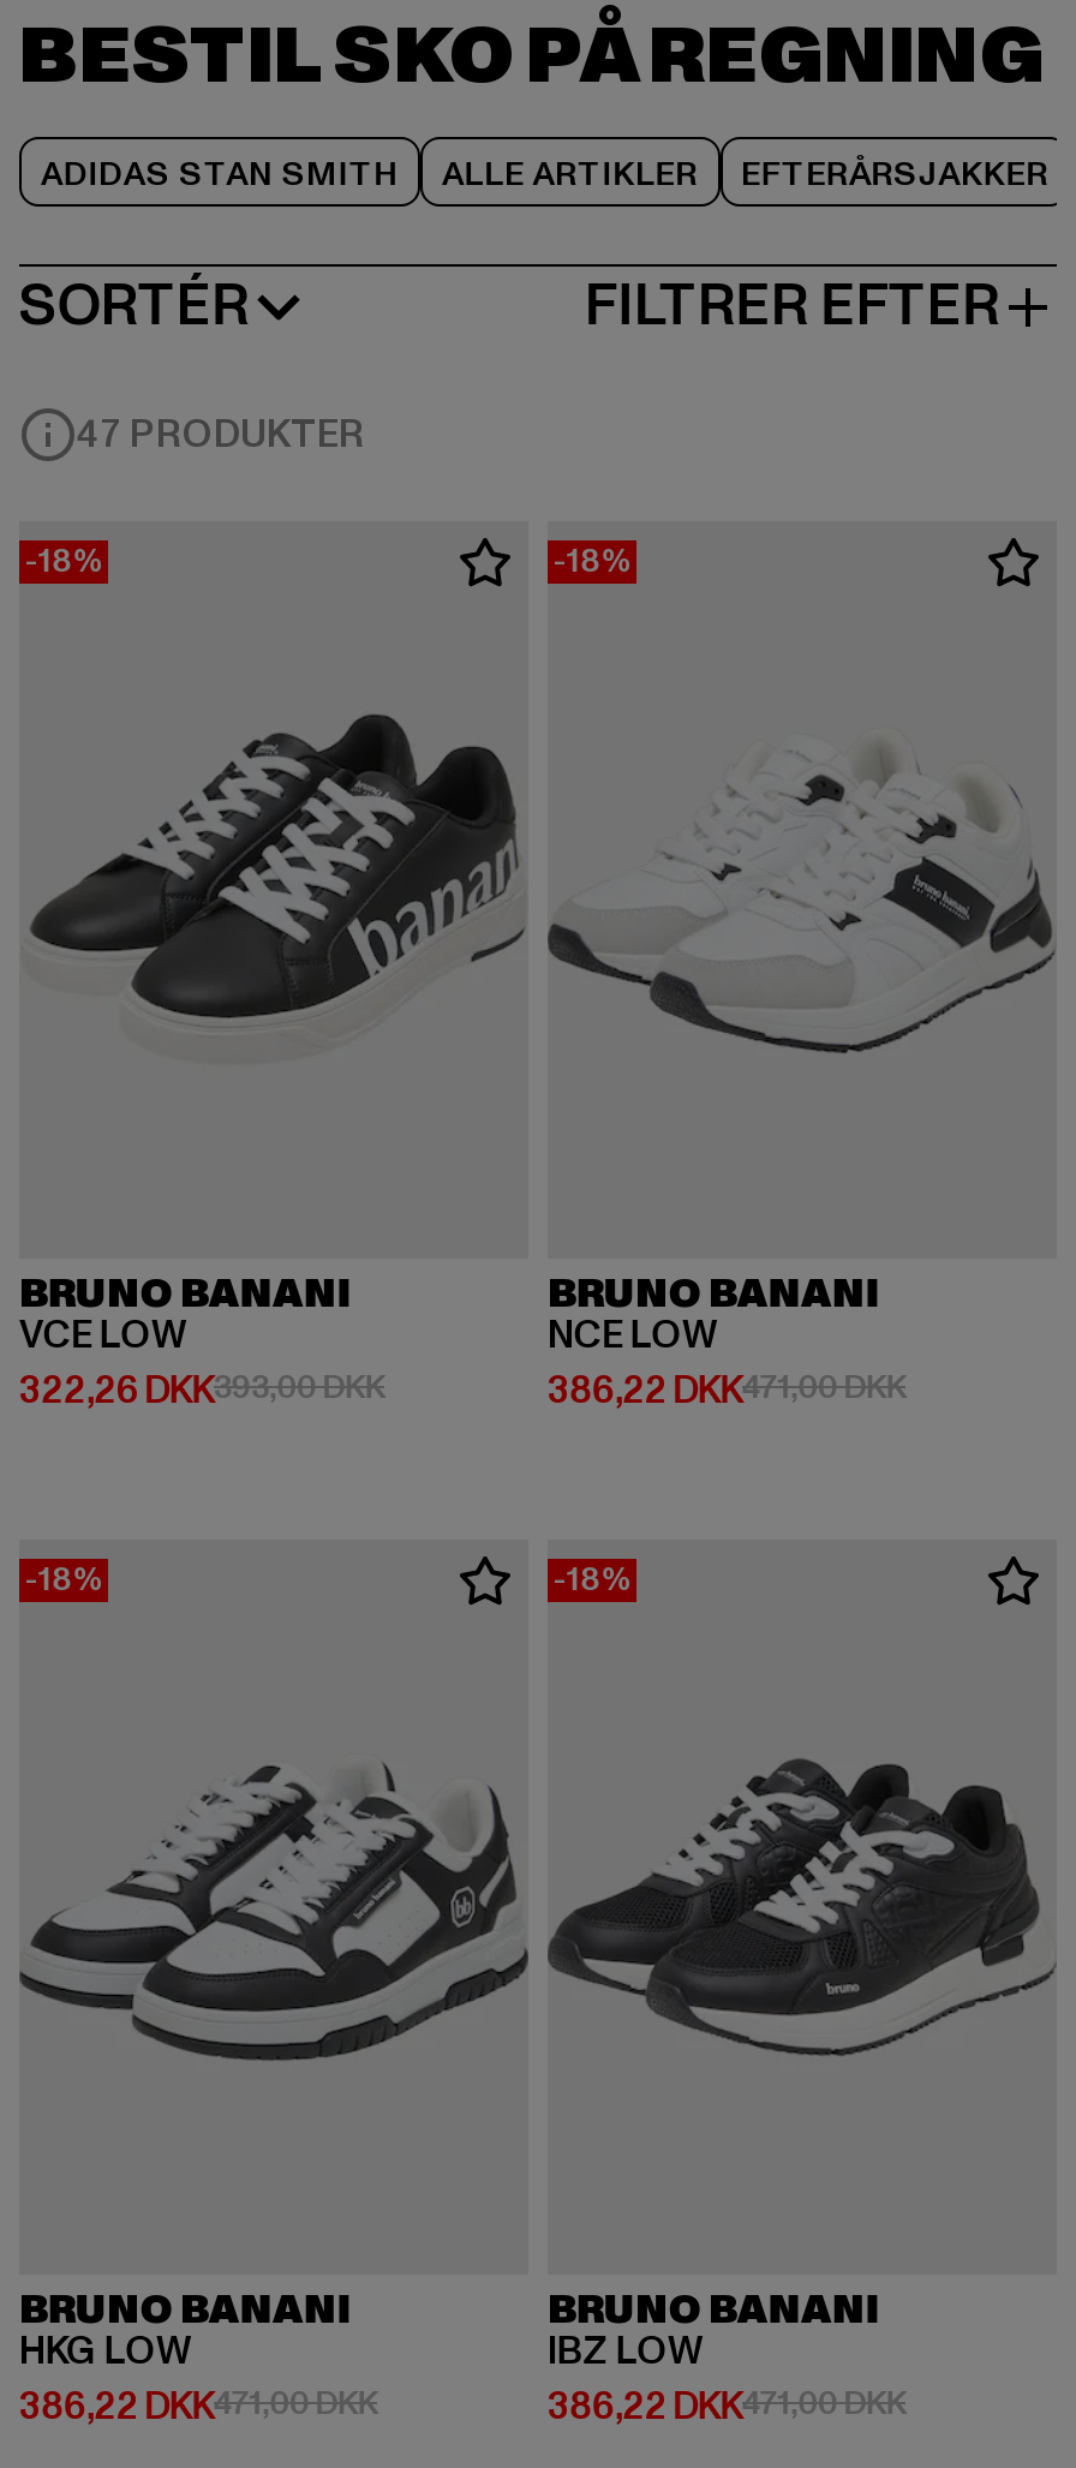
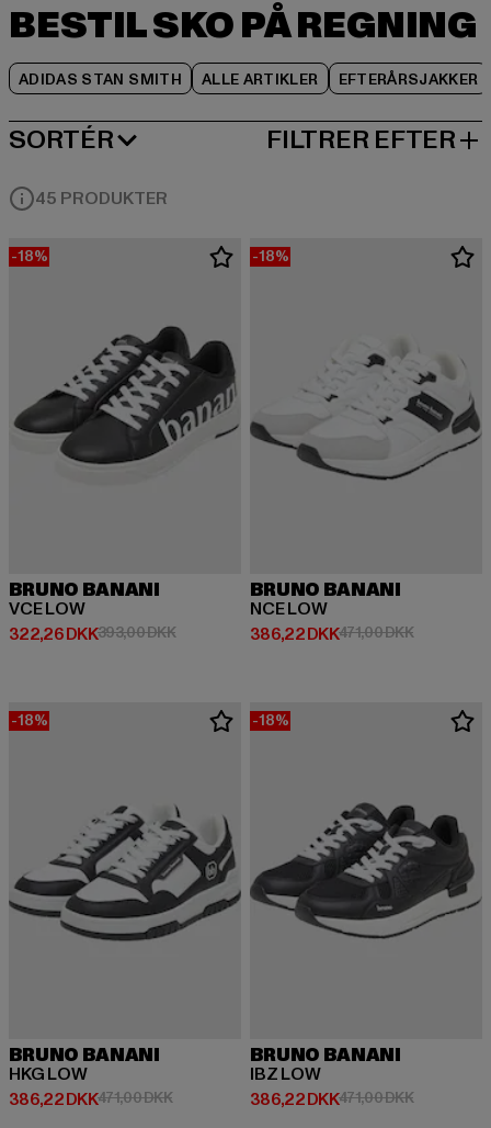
- 47 PRODUKTER
+ 45 PRODUKTER
